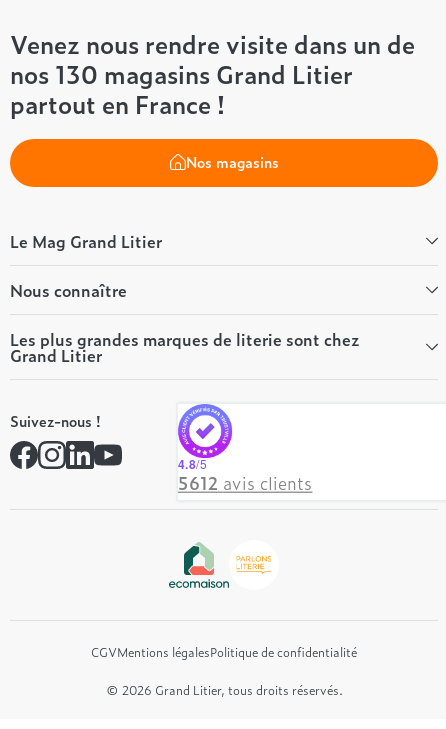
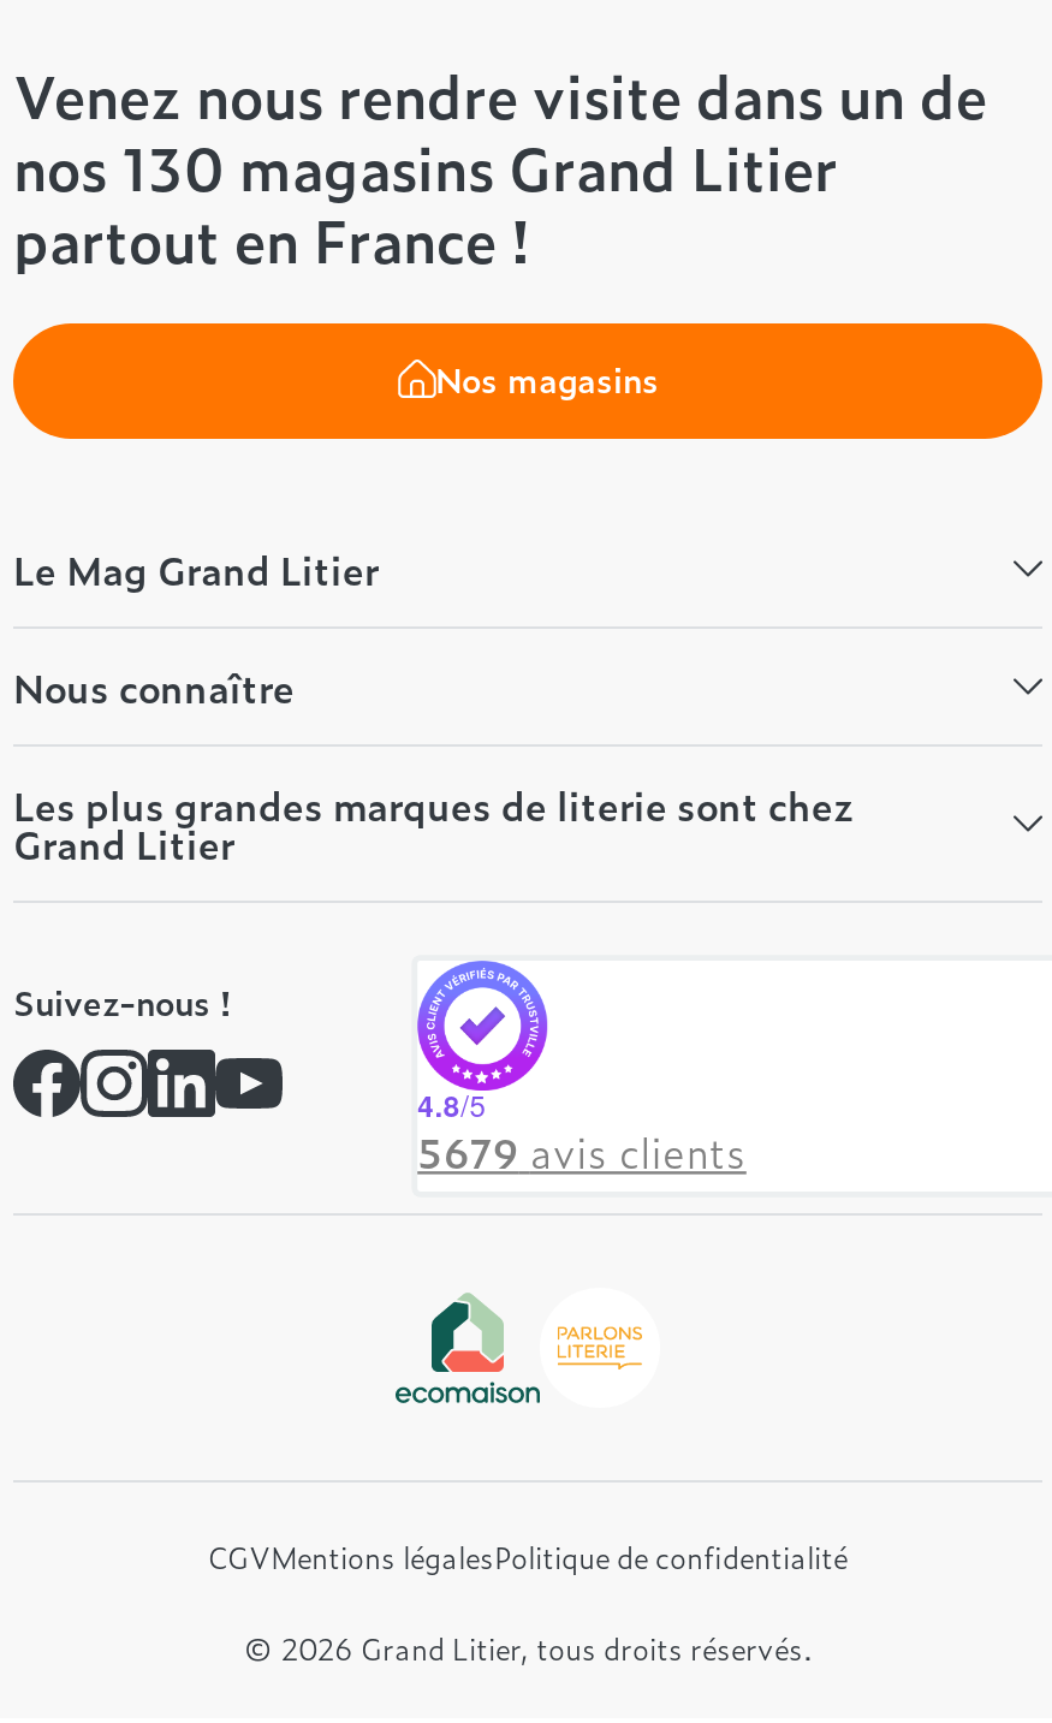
- 5612 avis clients
+ 5679 avis clients
